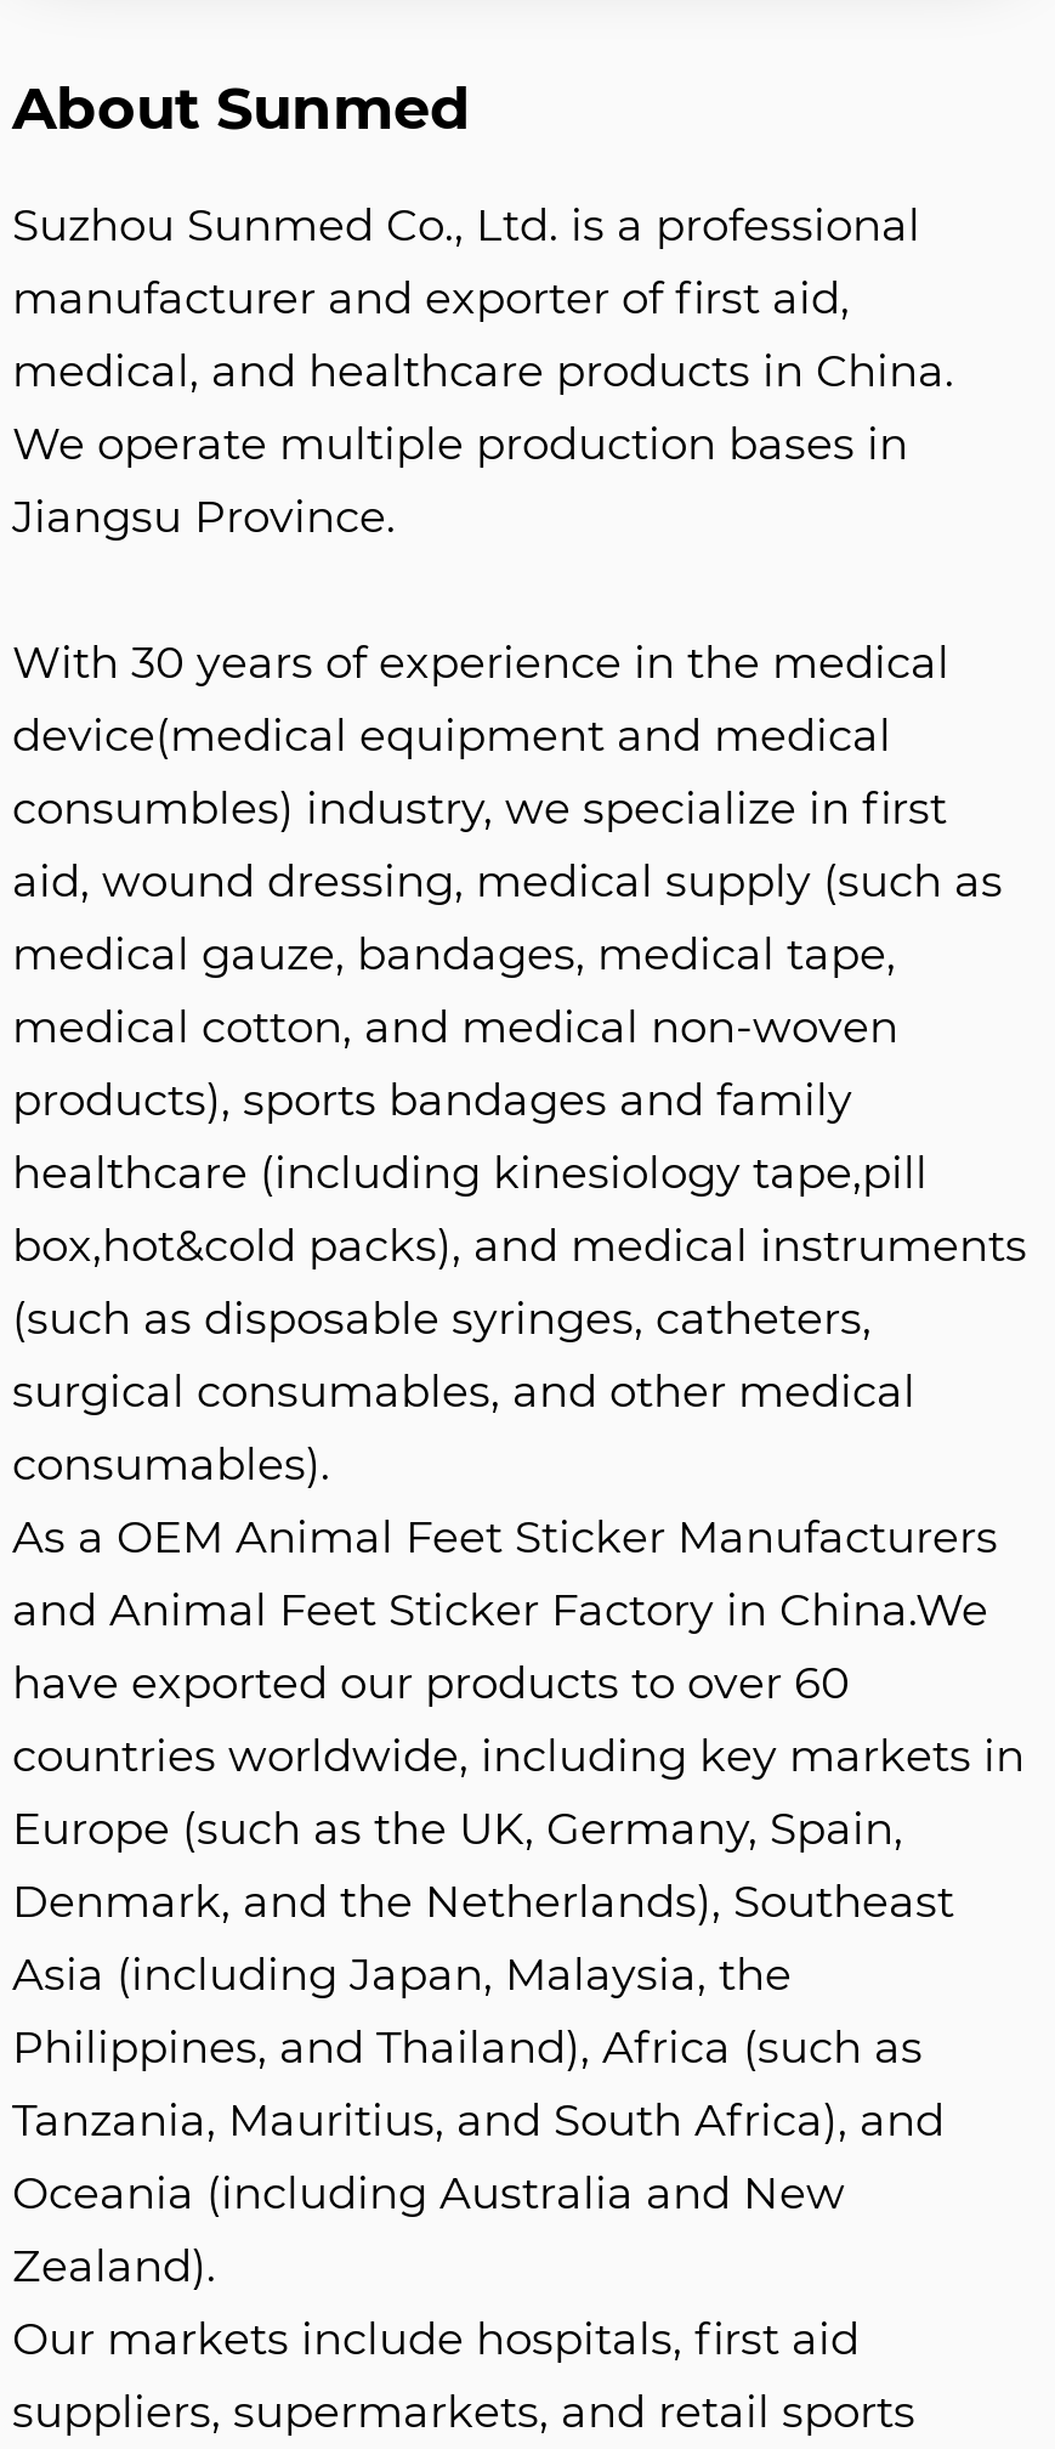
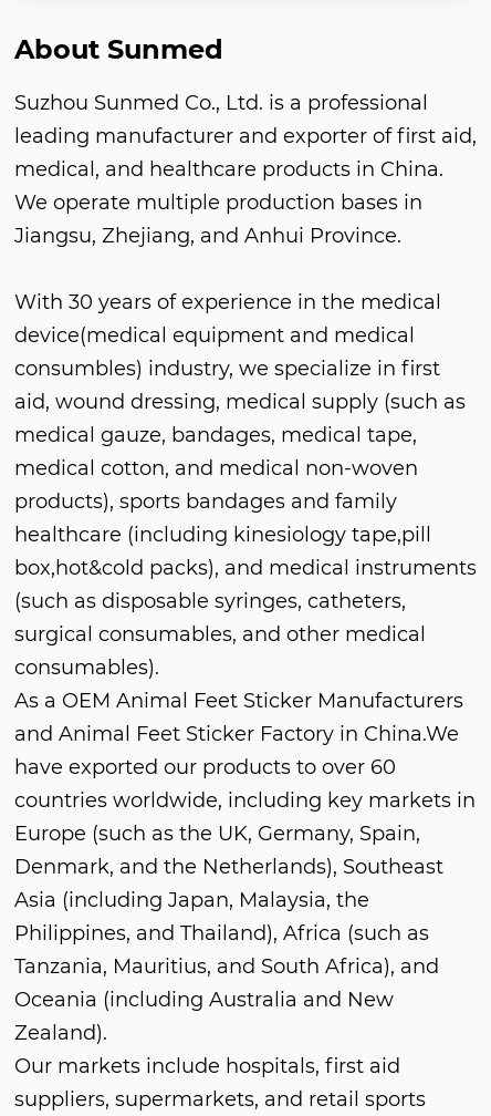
- manufacturer and exporter of first aid,
+ leading manufacturer and exporter of first aid,

- Jiangsu Province.
+ Jiangsu, Zhejiang, and Anhui Province.
